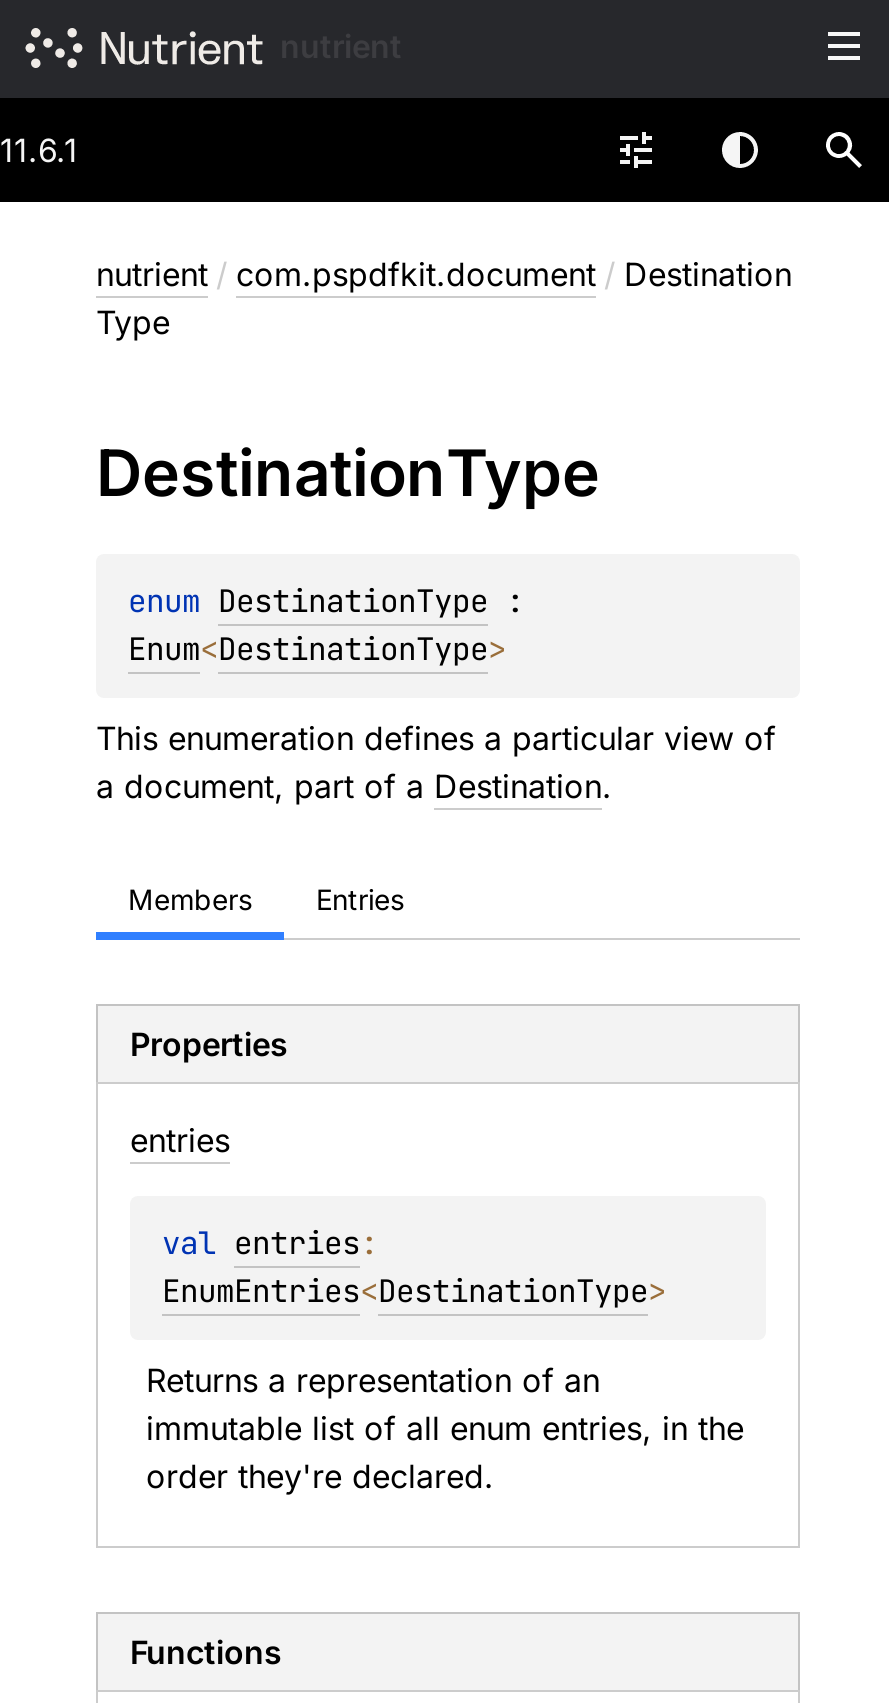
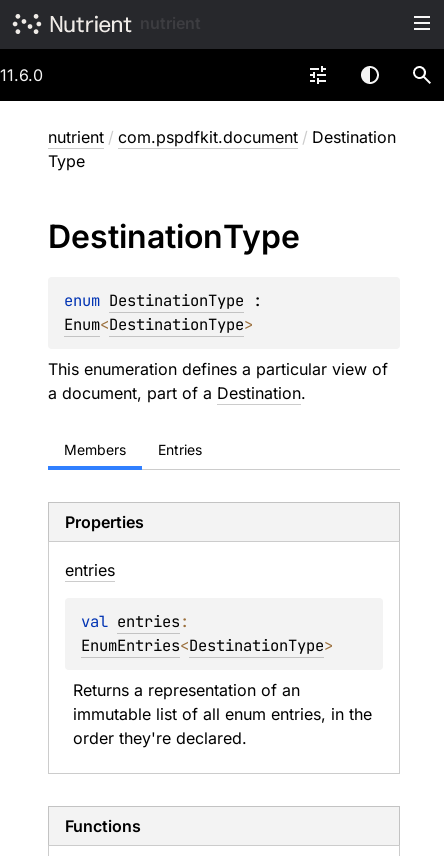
- 11.6.1
+ 11.6.0
